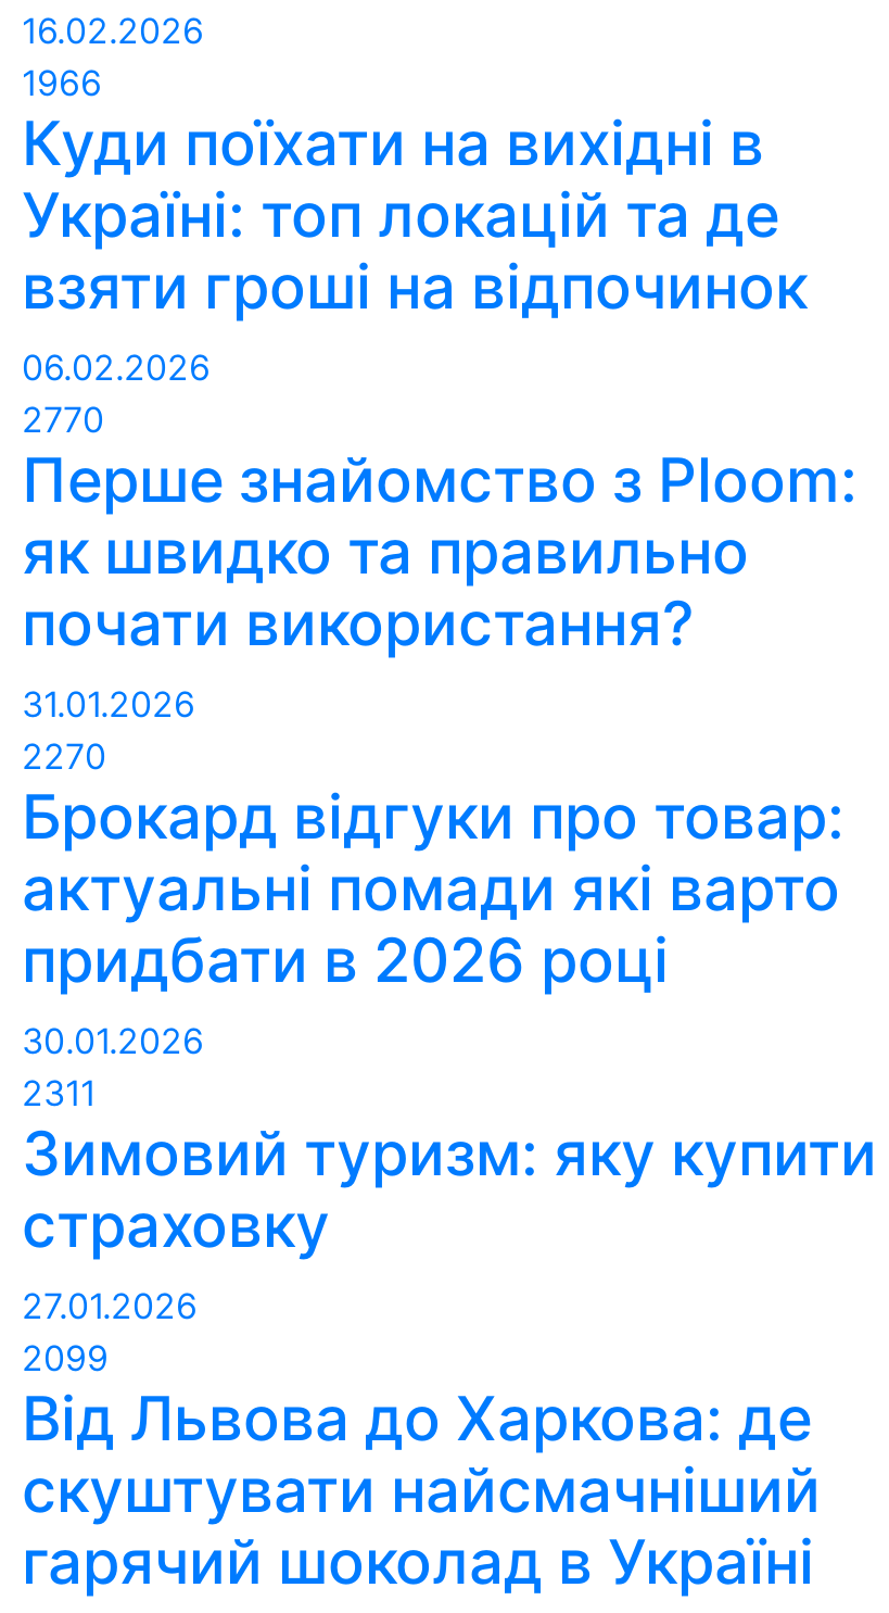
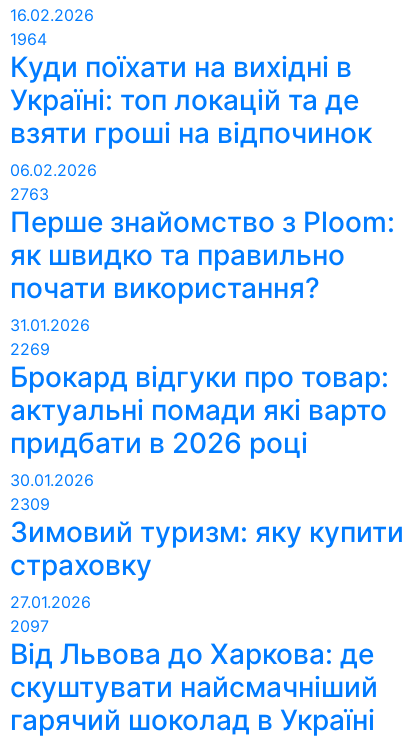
- 1966
+ 1964

- 2770
+ 2763

- 2270
+ 2269

- 2311
+ 2309

- 2099
+ 2097
